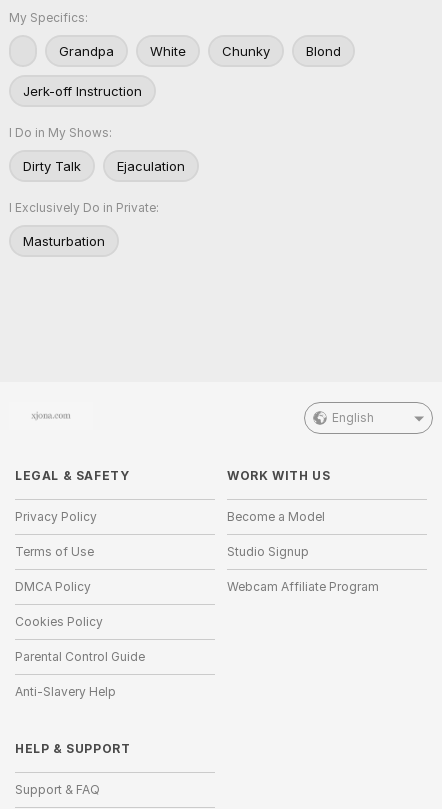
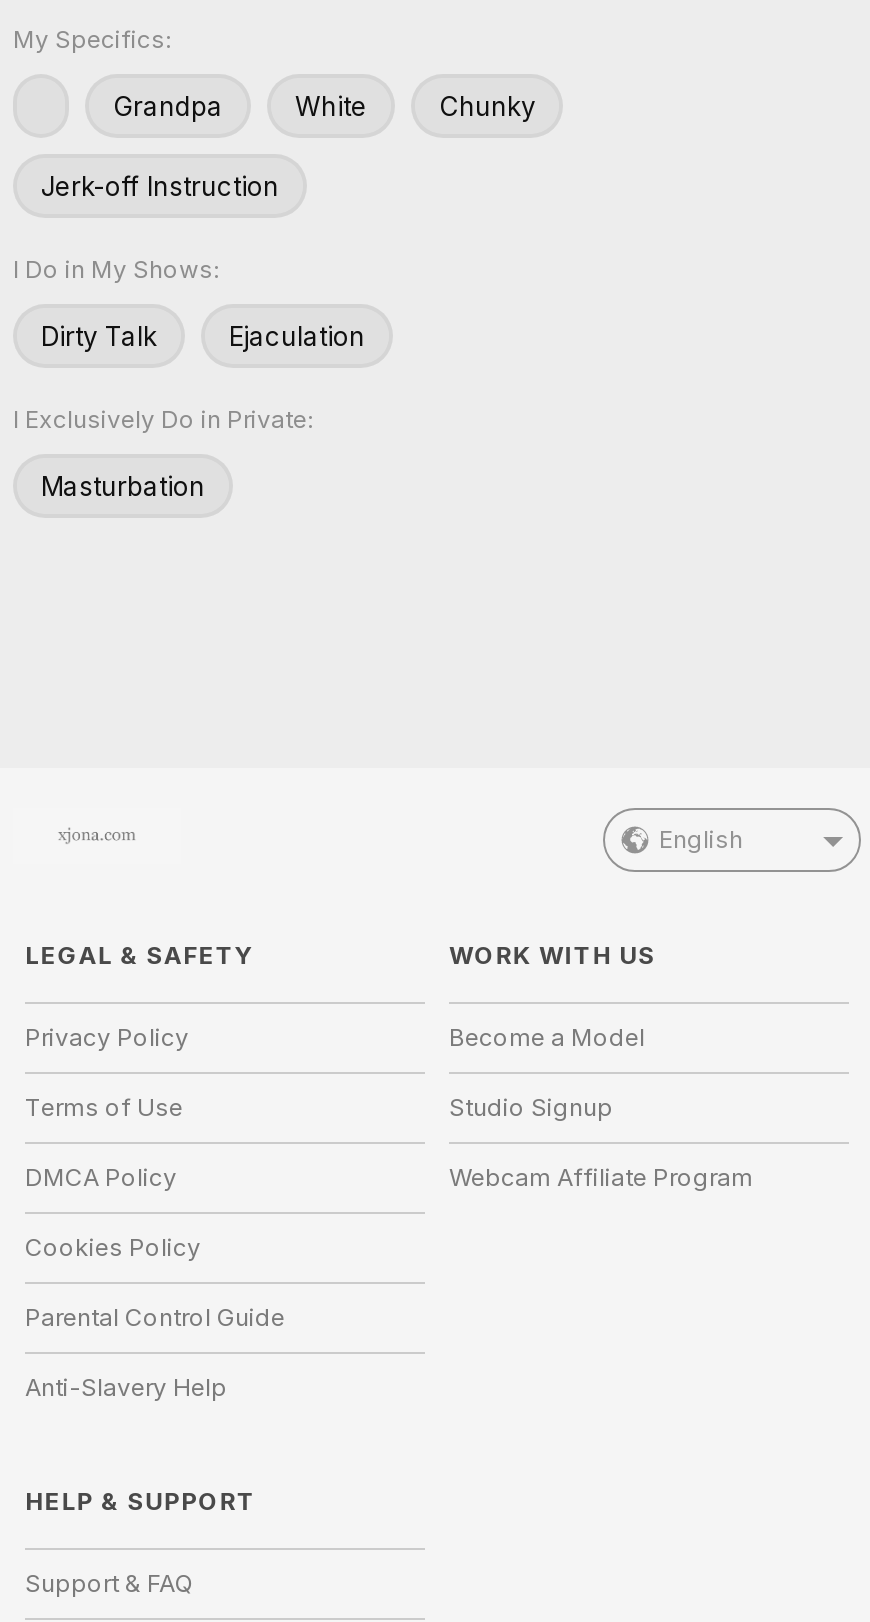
- Blond
